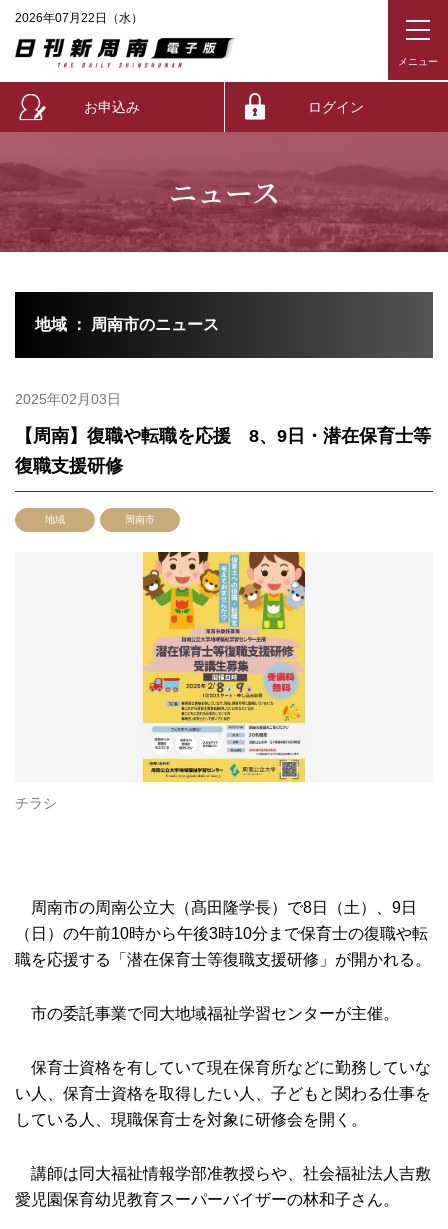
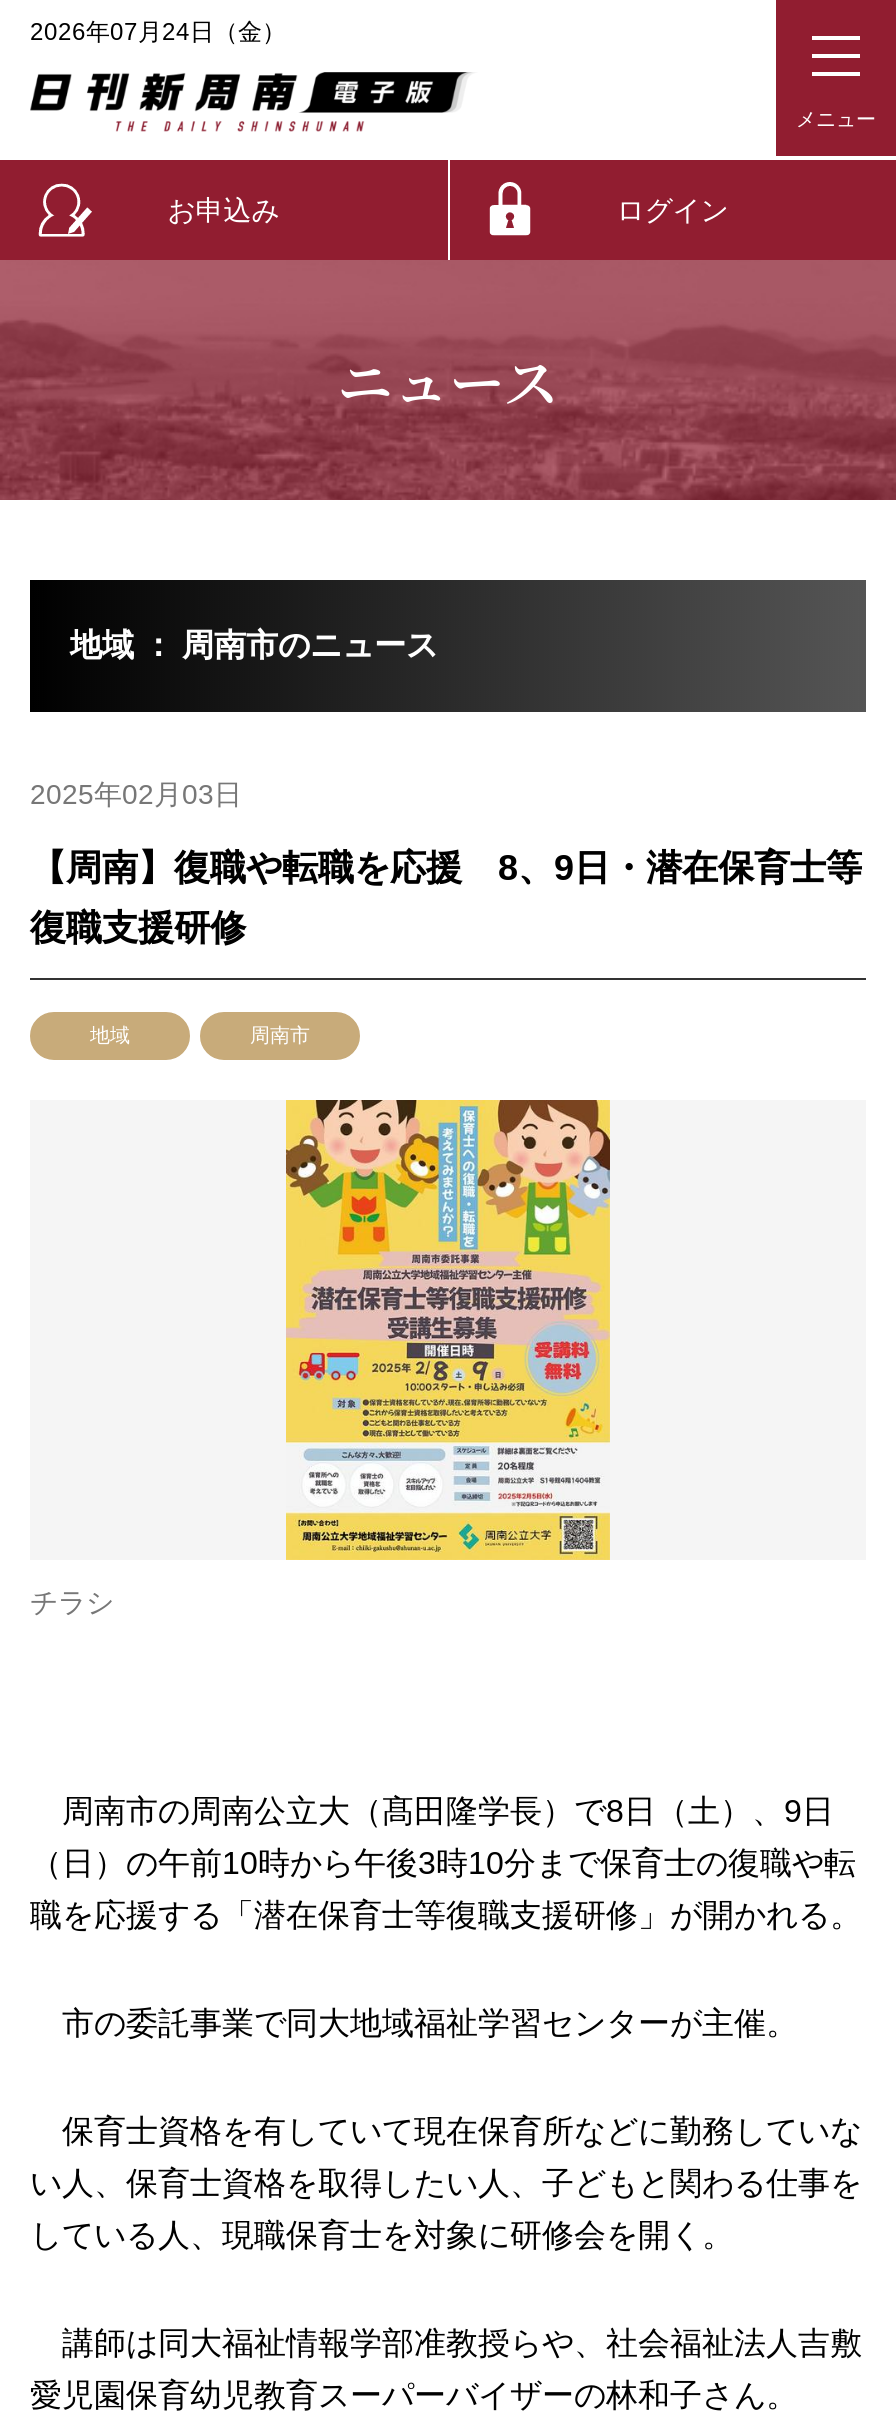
- 2026年07月22日（水）
+ 2026年07月24日（金）
